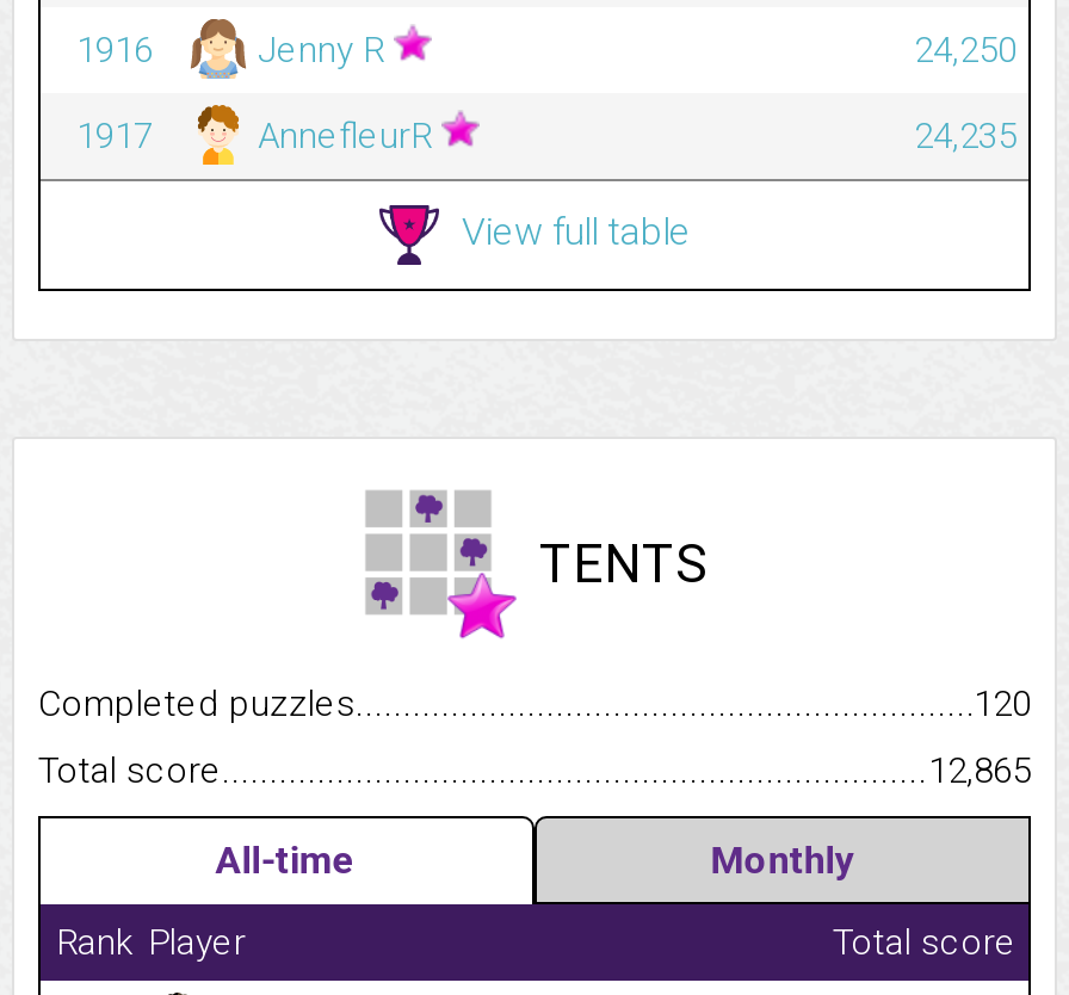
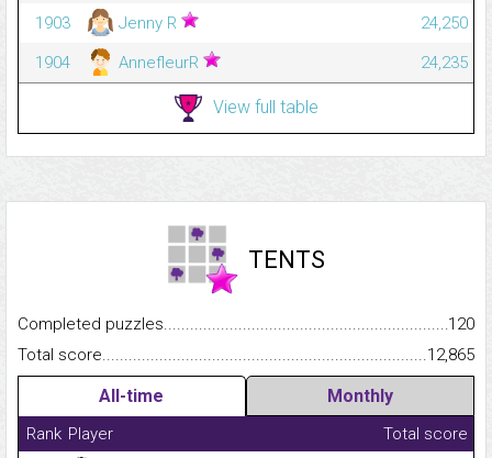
- 1916
+ 1903

- 1917
+ 1904
